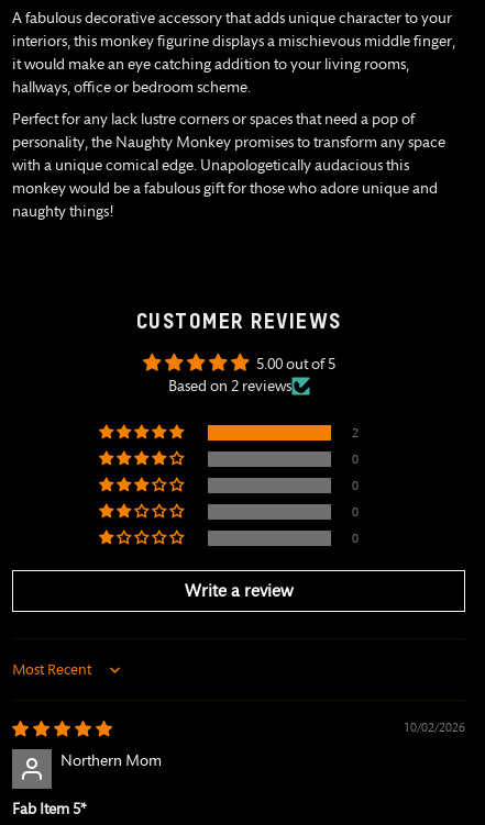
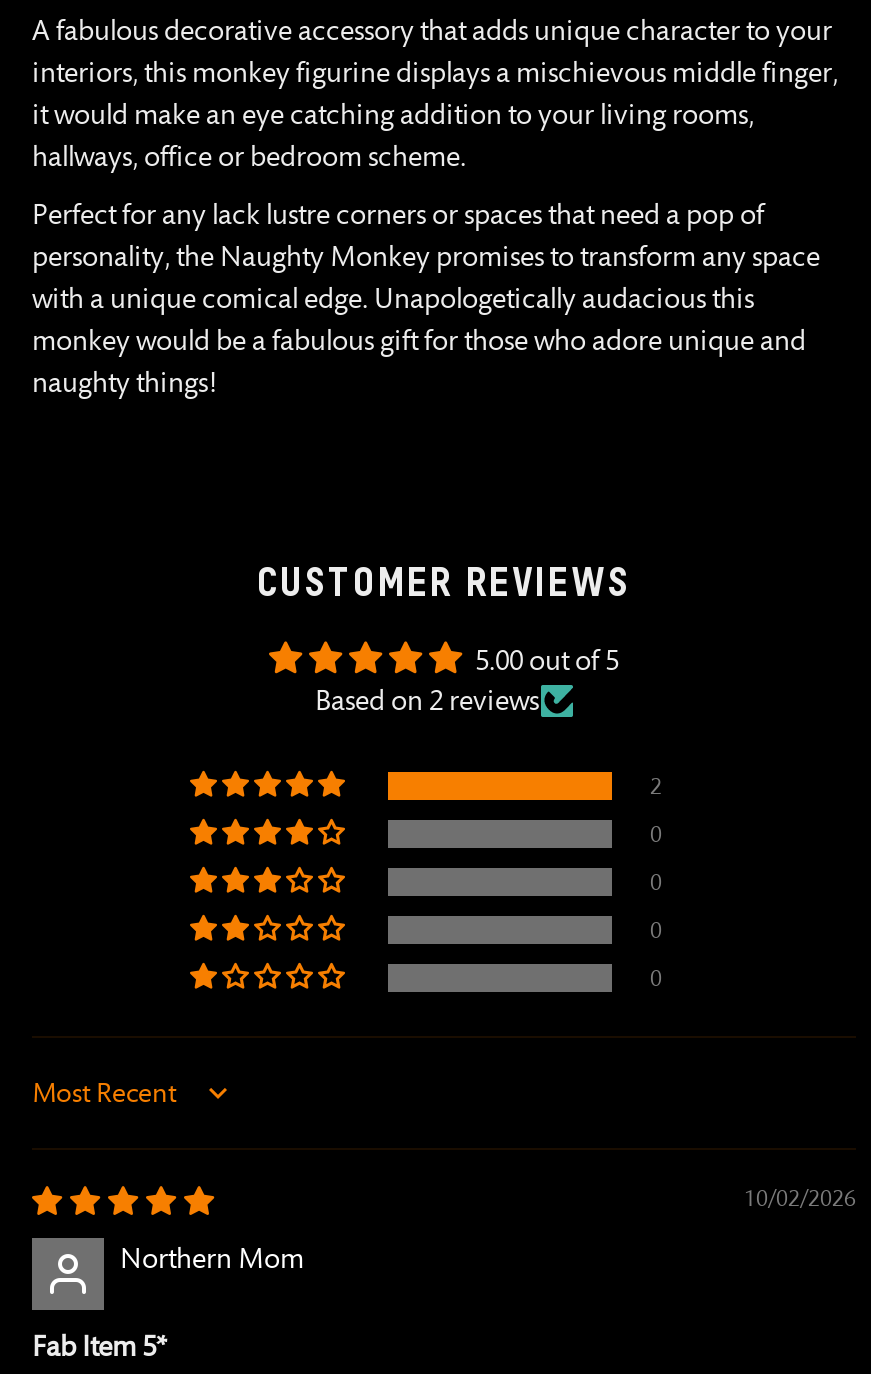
- Write a review
